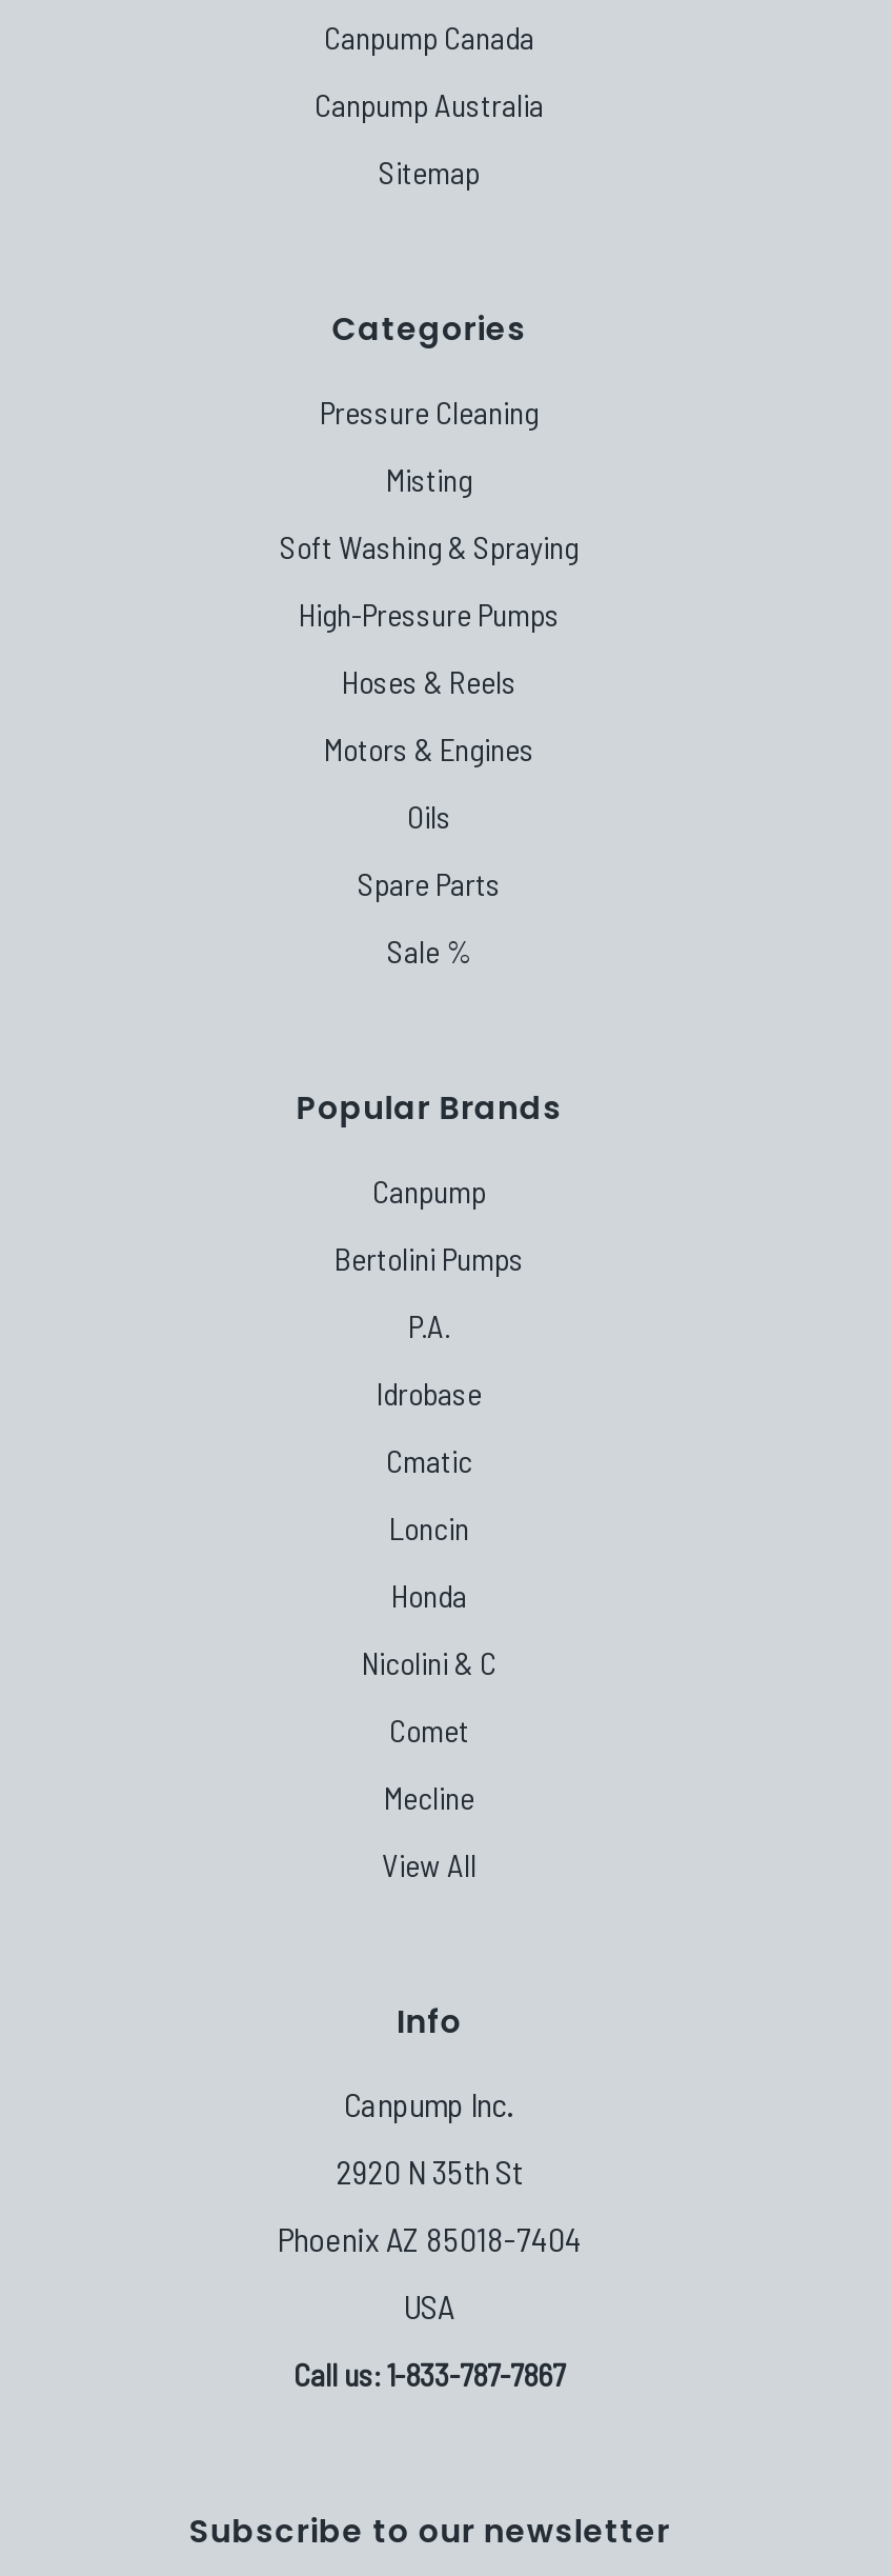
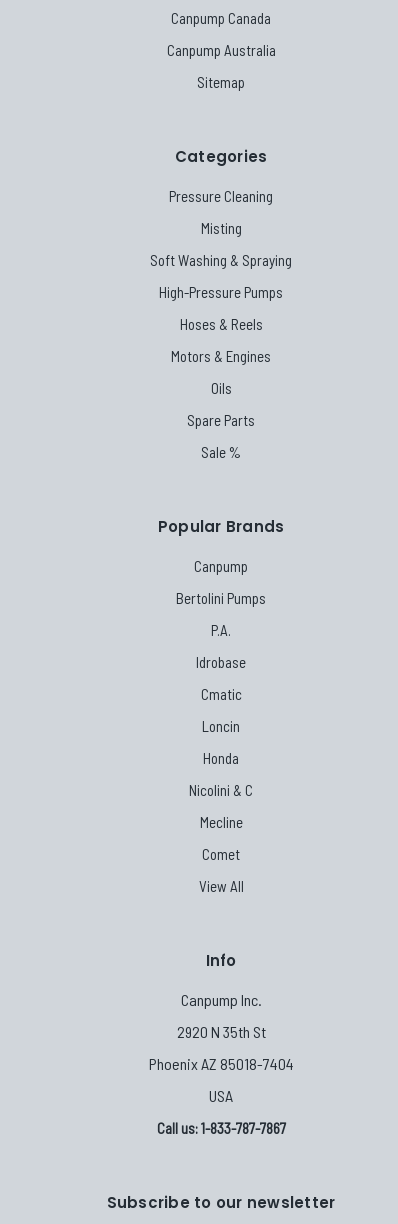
moved down: Comet

moved up: Mecline
